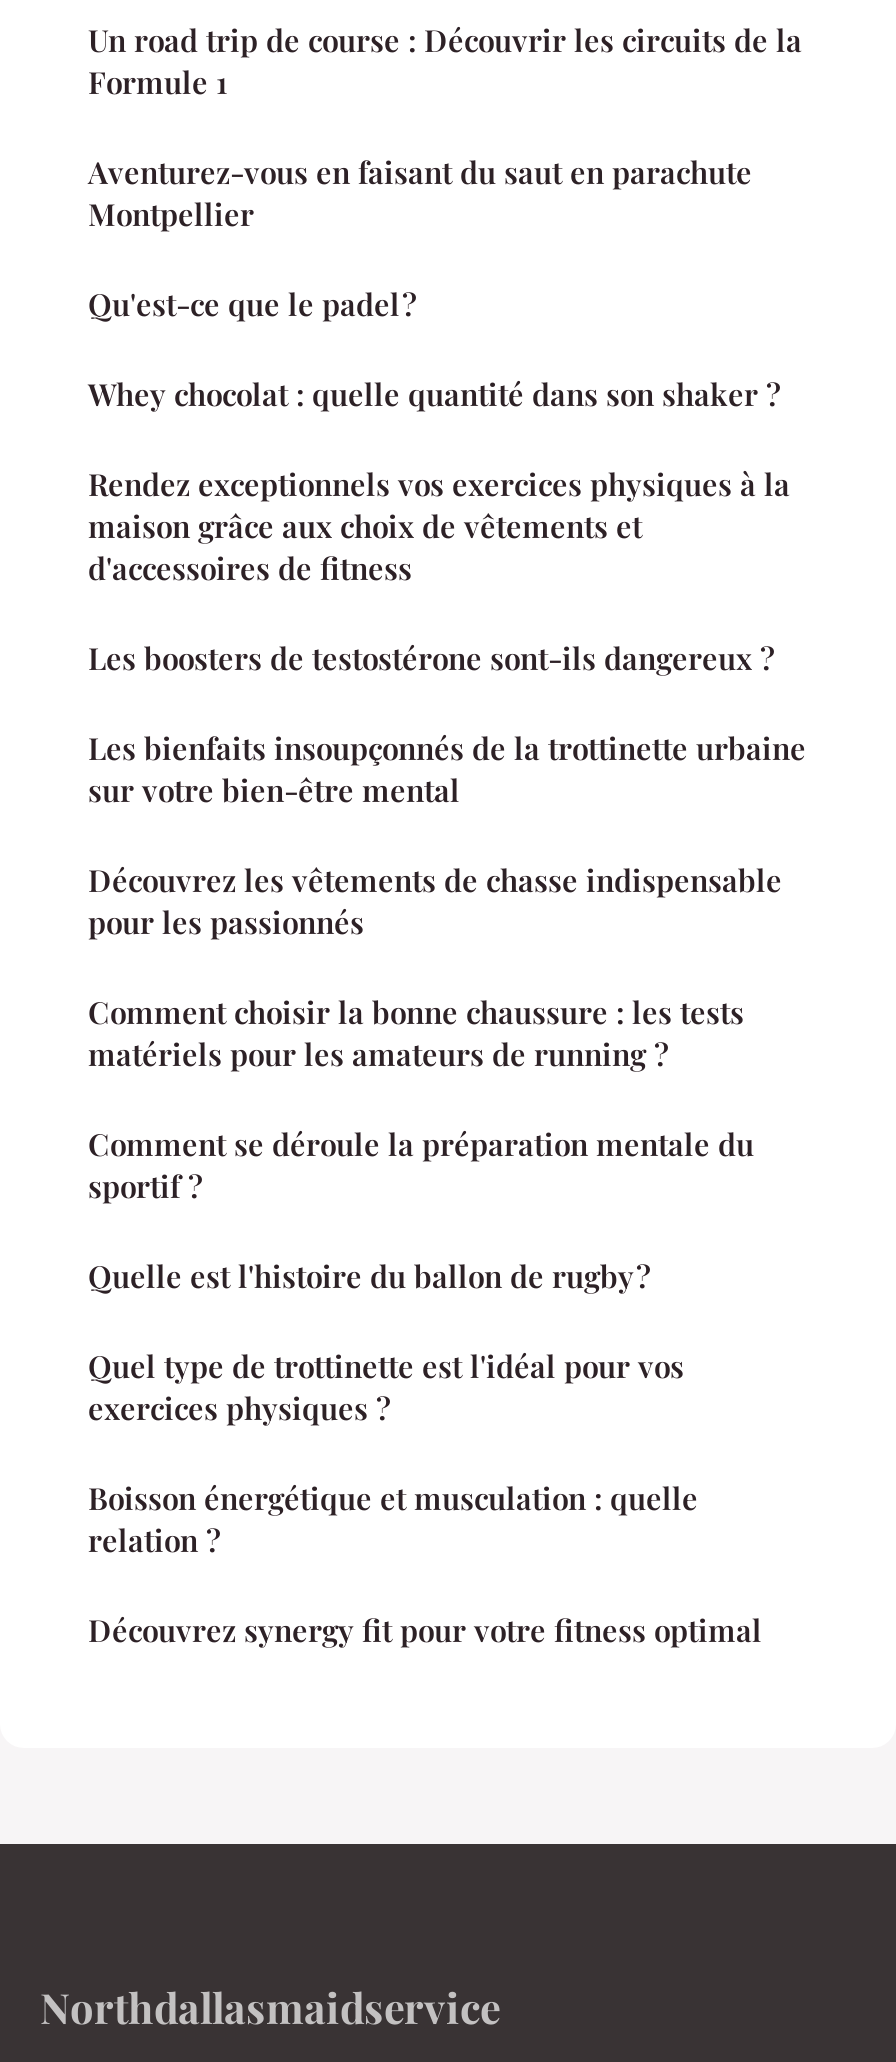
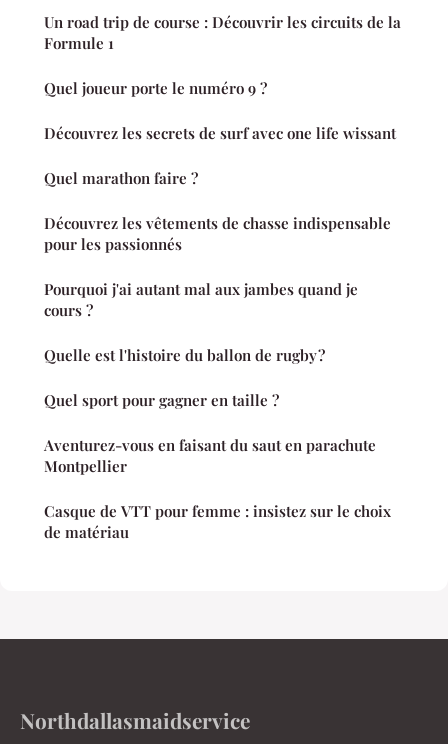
moved down: Aventurez-vous en faisant du saut en parachute | Montpellier

- Qu'est-ce que le padel ?
- Whey chocolat : quelle quantité dans son shaker ?
- Rendez exceptionnels vos exercices physiques à la
- maison grâce aux choix de vêtements et
- d'accessoires de fitness
- Les boosters de testostérone sont-ils dangereux ?
- Les bienfaits insoupçonnés de la trottinette urbaine
- sur votre bien-être mental
+ Quel joueur porte le numéro 9 ?
+ Découvrez les secrets de surf avec one life wissant
+ Quel marathon faire ?

- Comment choisir la bonne chaussure : les tests
- matériels pour les amateurs de running ?
- Comment se déroule la préparation mentale du
- sportif ?
+ Pourquoi j'ai autant mal aux jambes quand je
+ cours ?

- Quel type de trottinette est l'idéal pour vos
- exercices physiques ?
+ Quel sport pour gagner en taille ?

- Boisson énergétique et musculation : quelle
- relation ?

- Découvrez synergy fit pour votre fitness optimal
+ Casque de VTT pour femme : insistez sur le choix
+ de matériau
